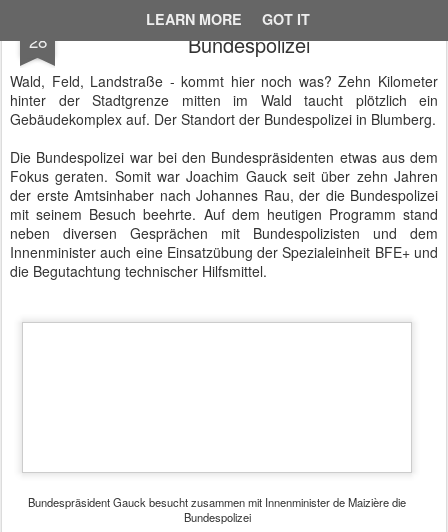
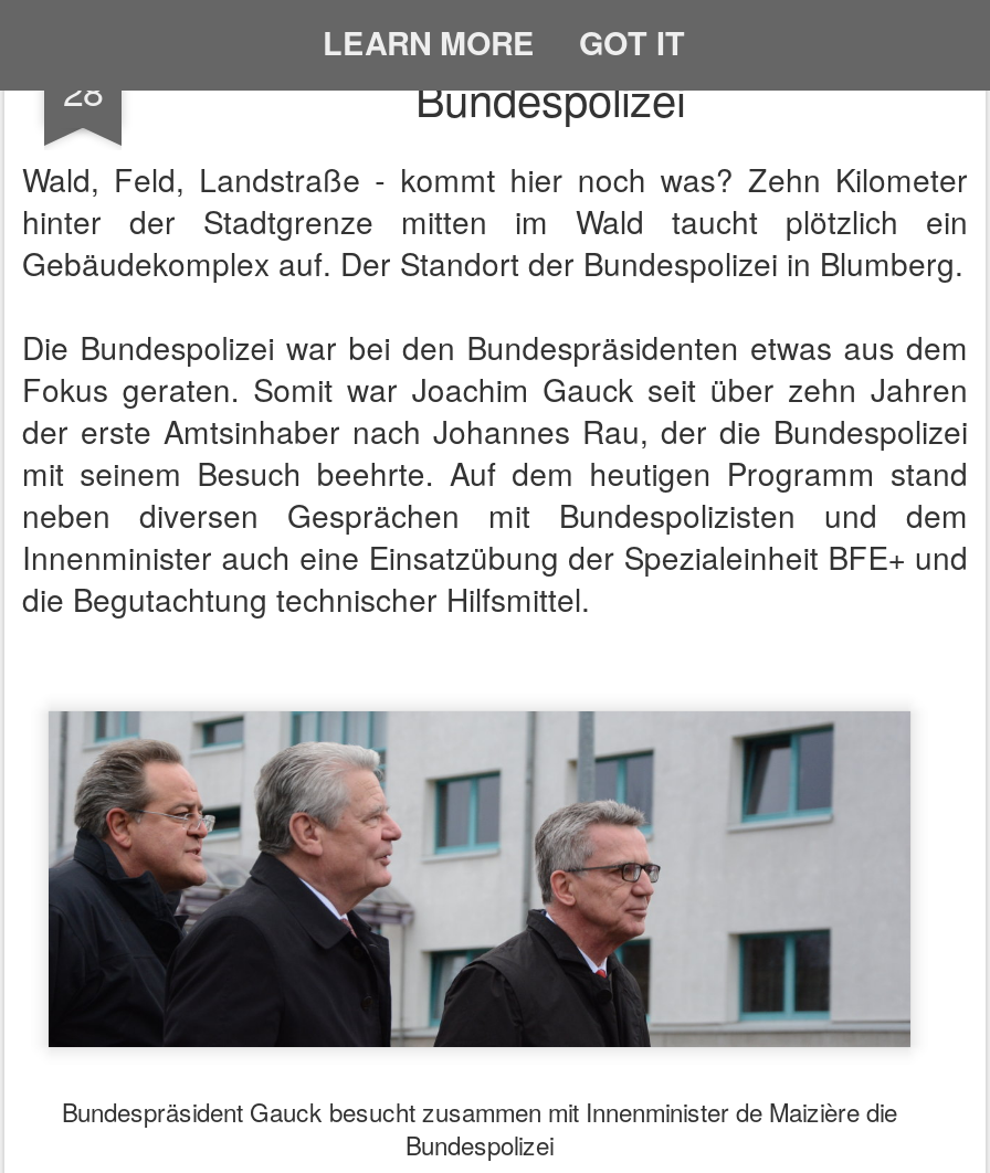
+ [image]
